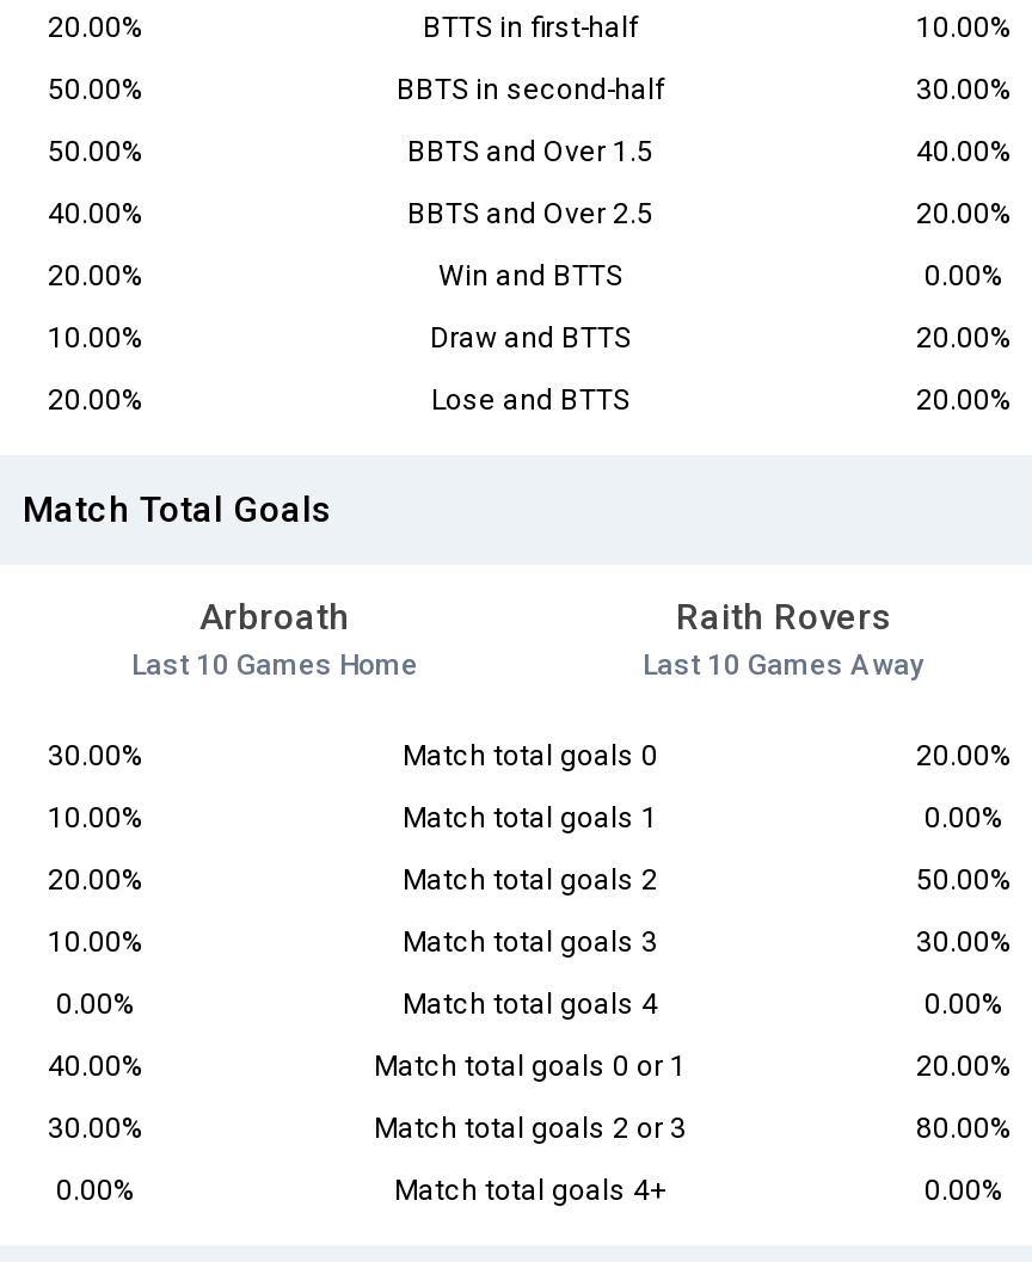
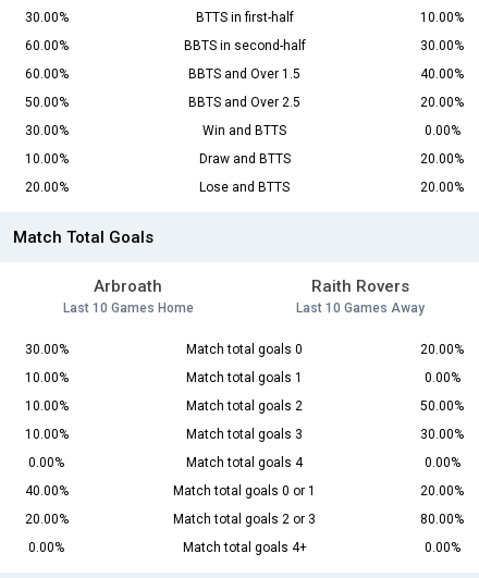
- 20.00%
+ 30.00%

- 50.00%
+ 60.00%

- 50.00%
+ 60.00%

- 40.00%
+ 50.00%

- 20.00%
+ 30.00%

- 20.00%
+ 10.00%

- 30.00%
+ 20.00%
